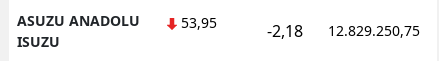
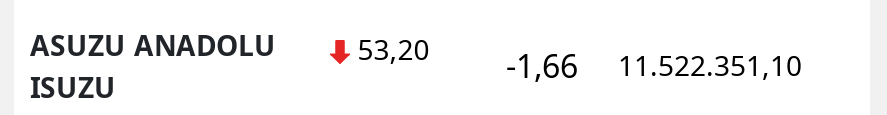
- 53,95
+ 53,20

- -2,18
+ -1,66

- 12.829.250,75
+ 11.522.351,10
